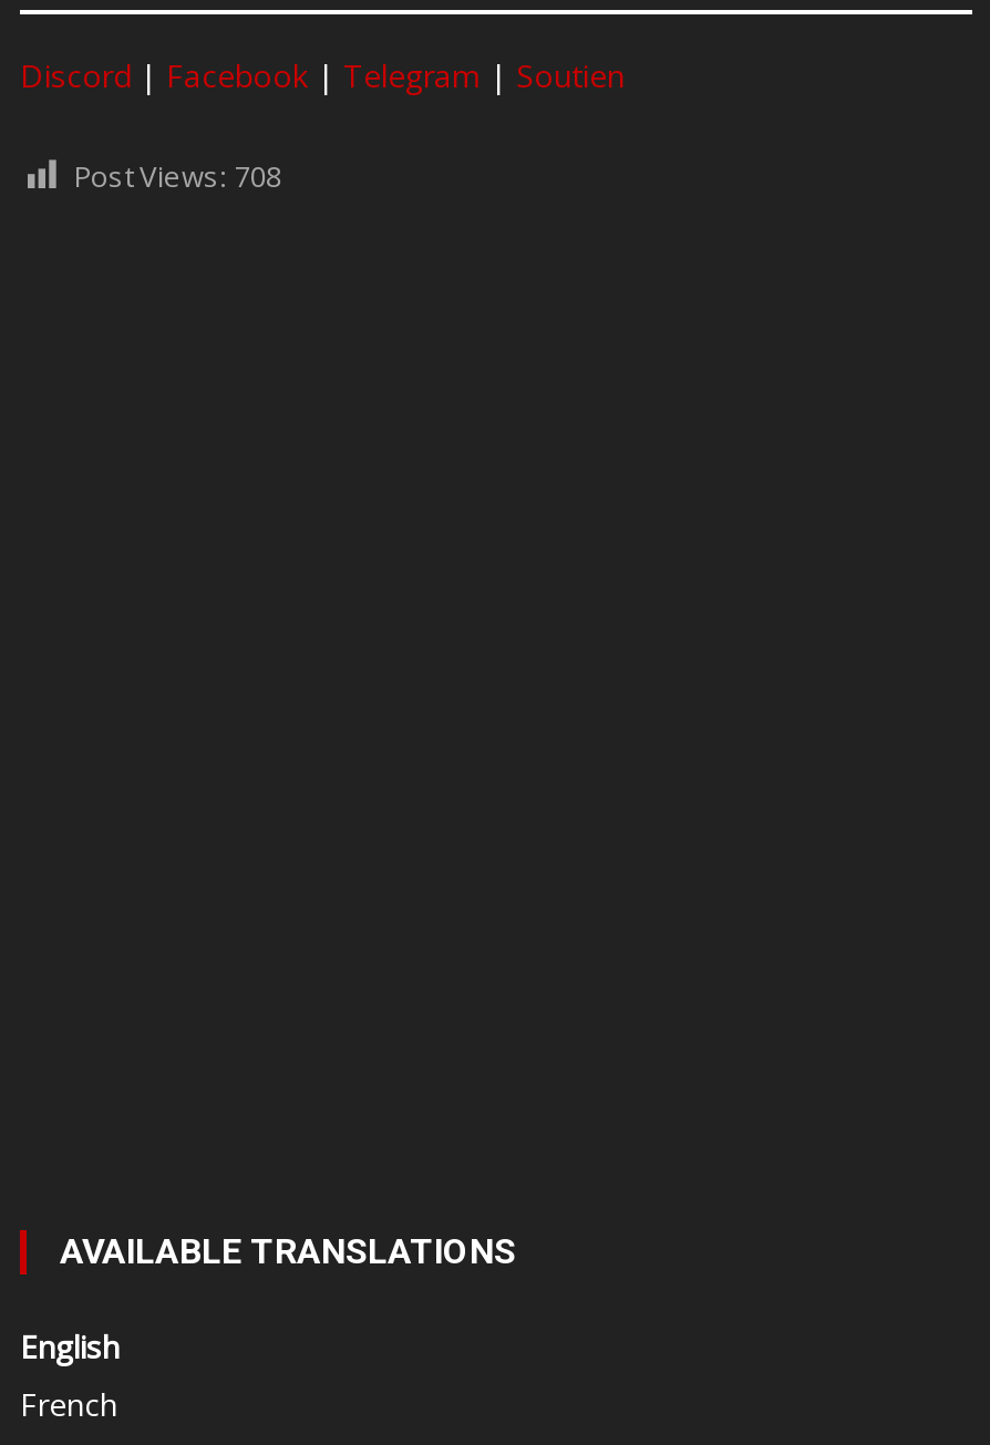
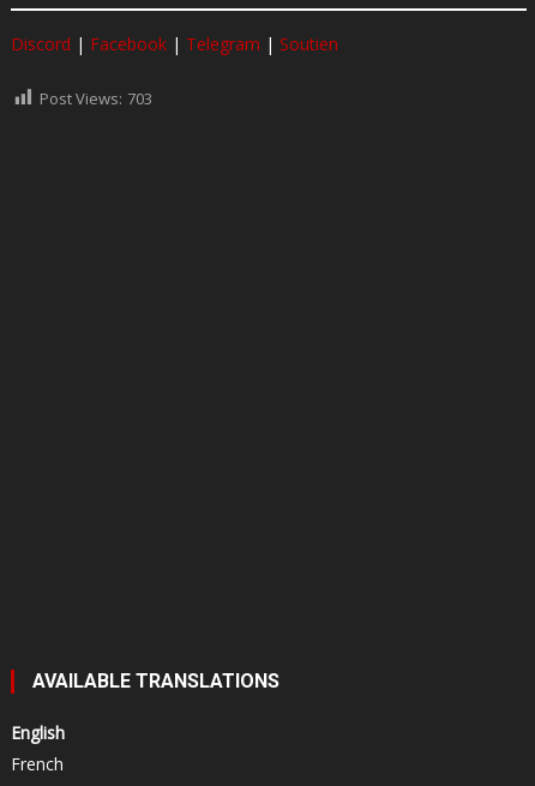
- Post Views: 708
+ Post Views: 703
